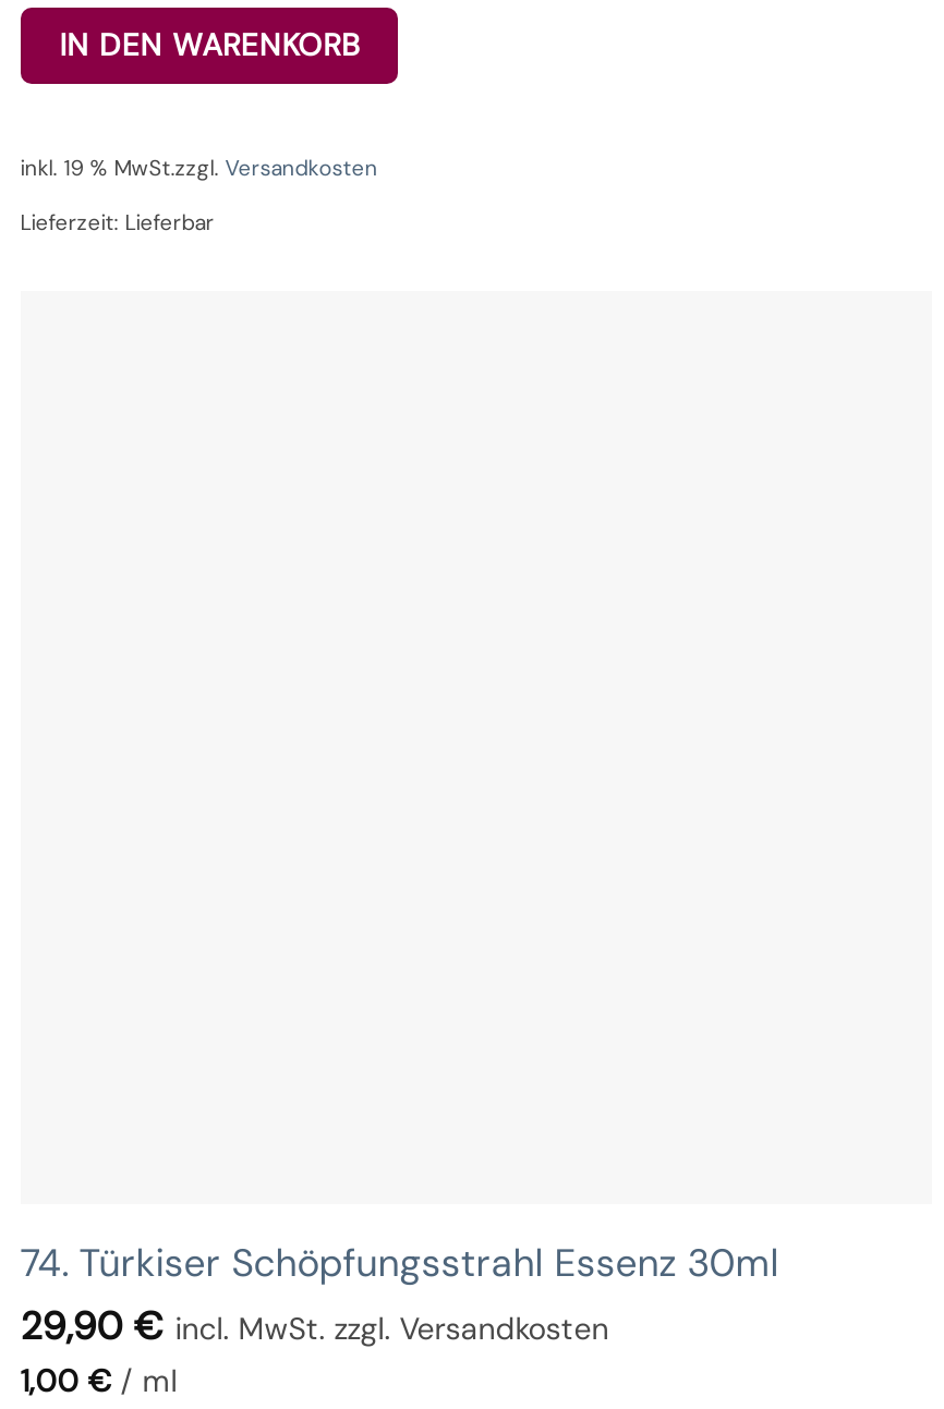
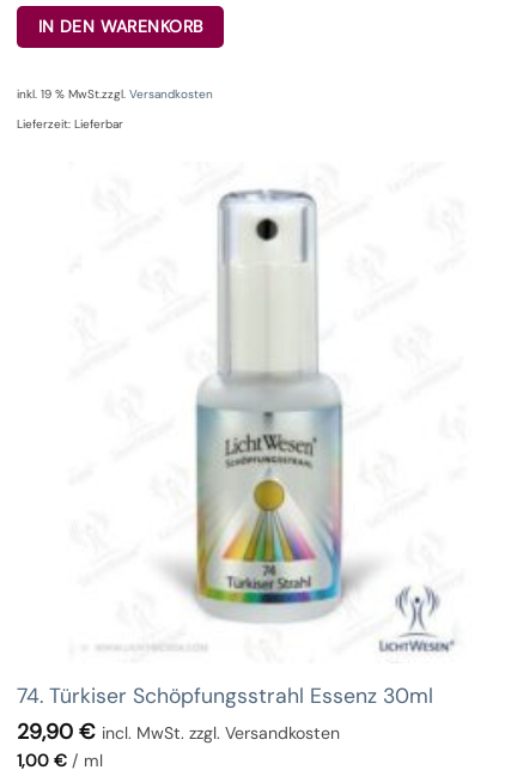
+ [image]

+ [image]
